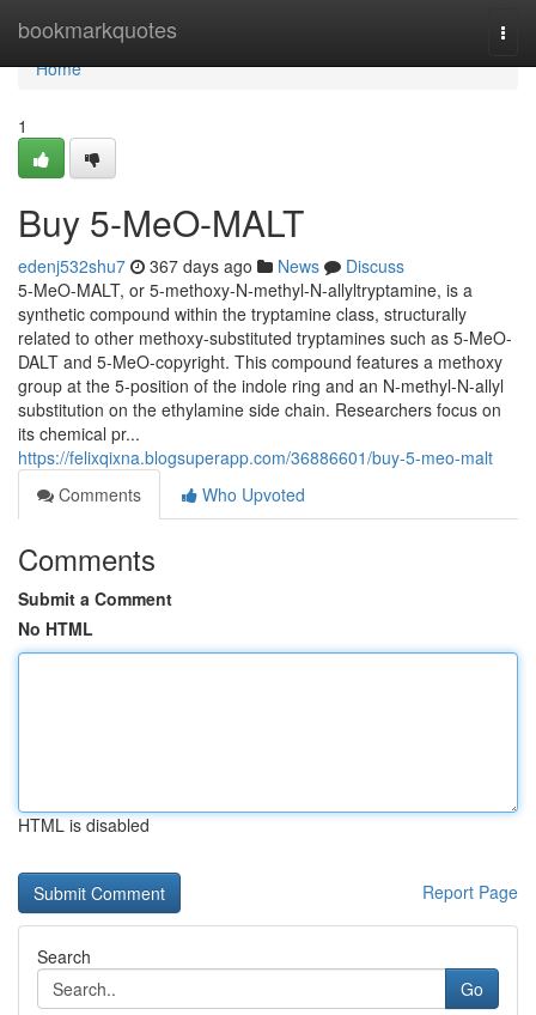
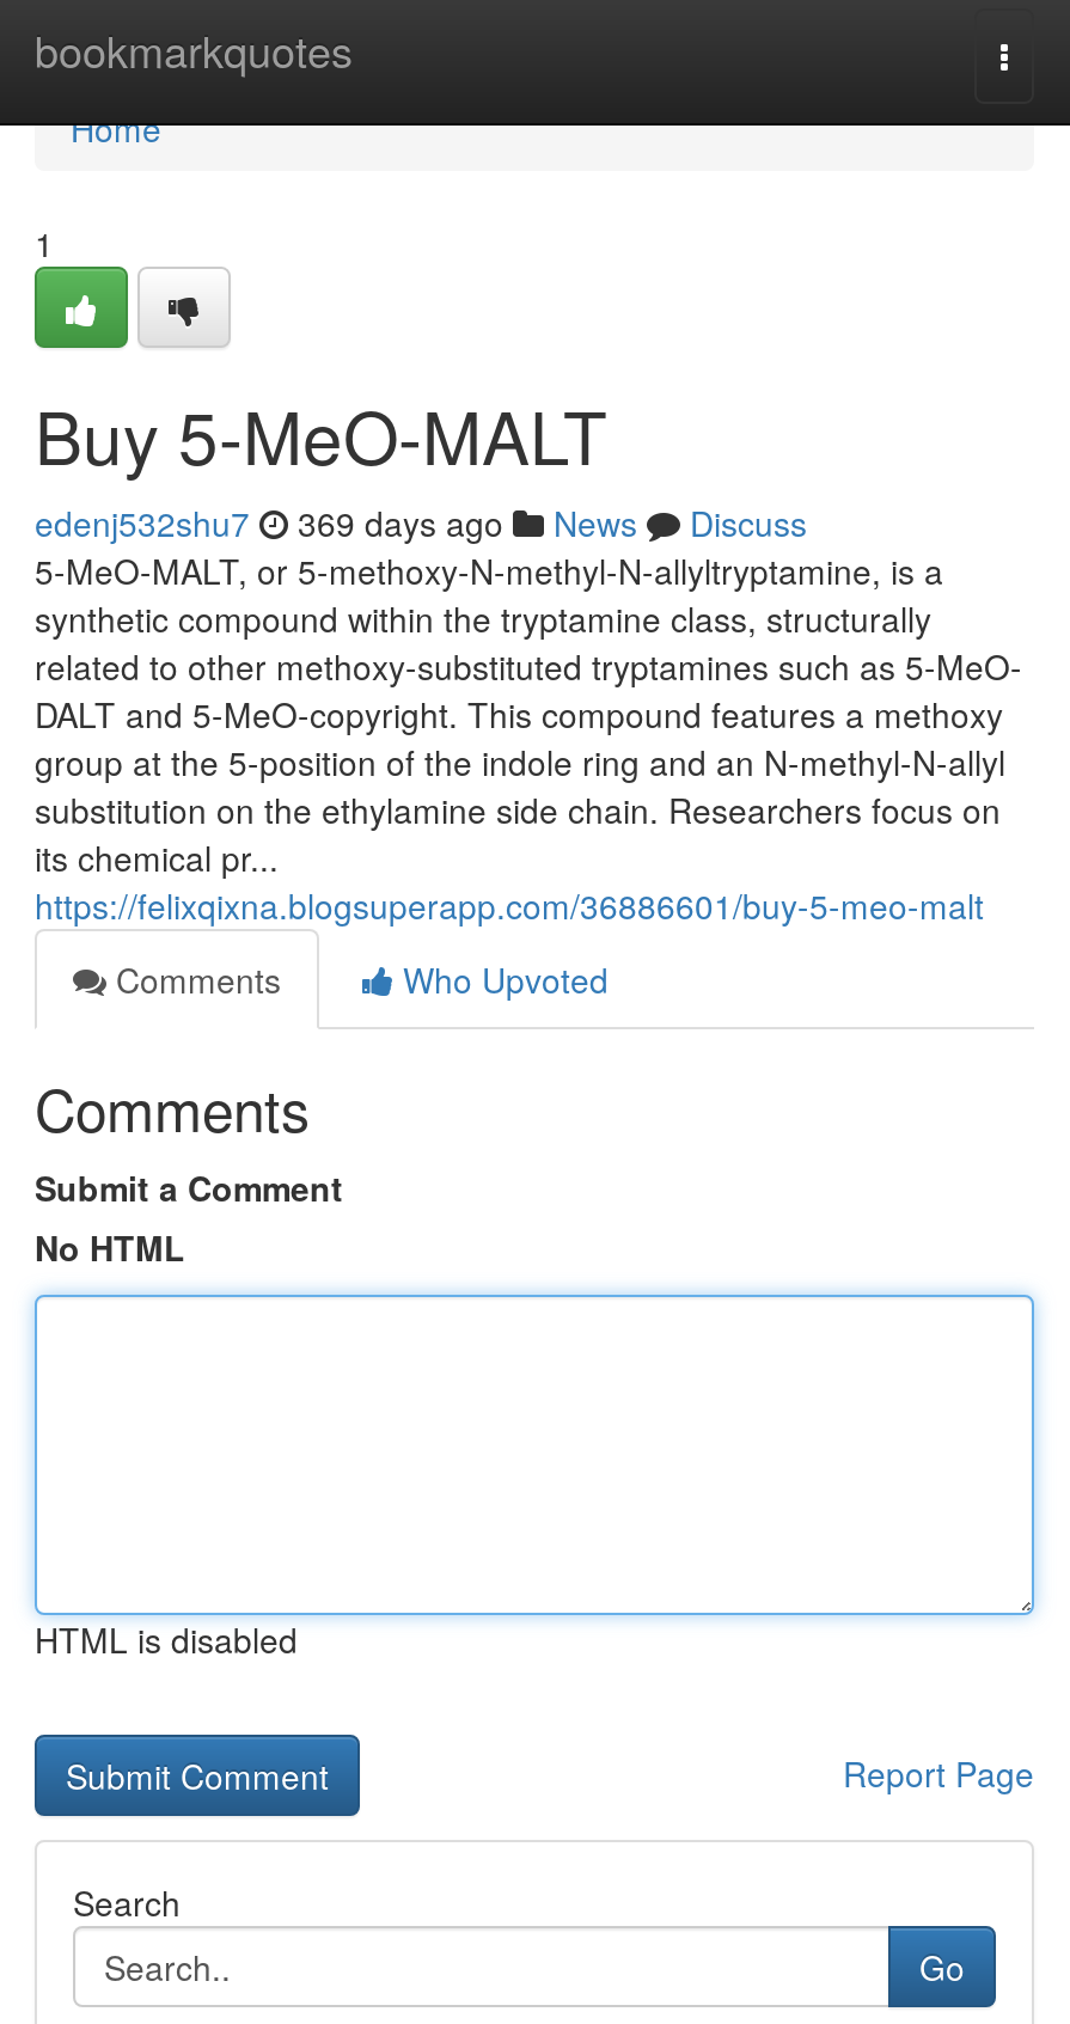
- edenj532shu7 367 days ago News Discuss
+ edenj532shu7 369 days ago News Discuss
